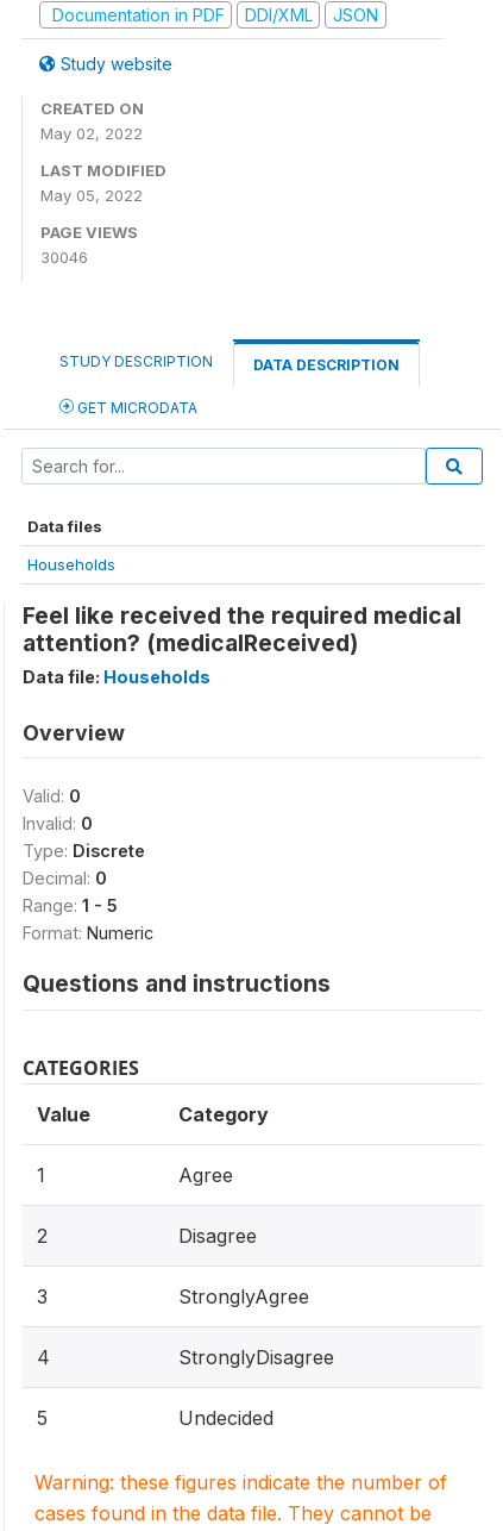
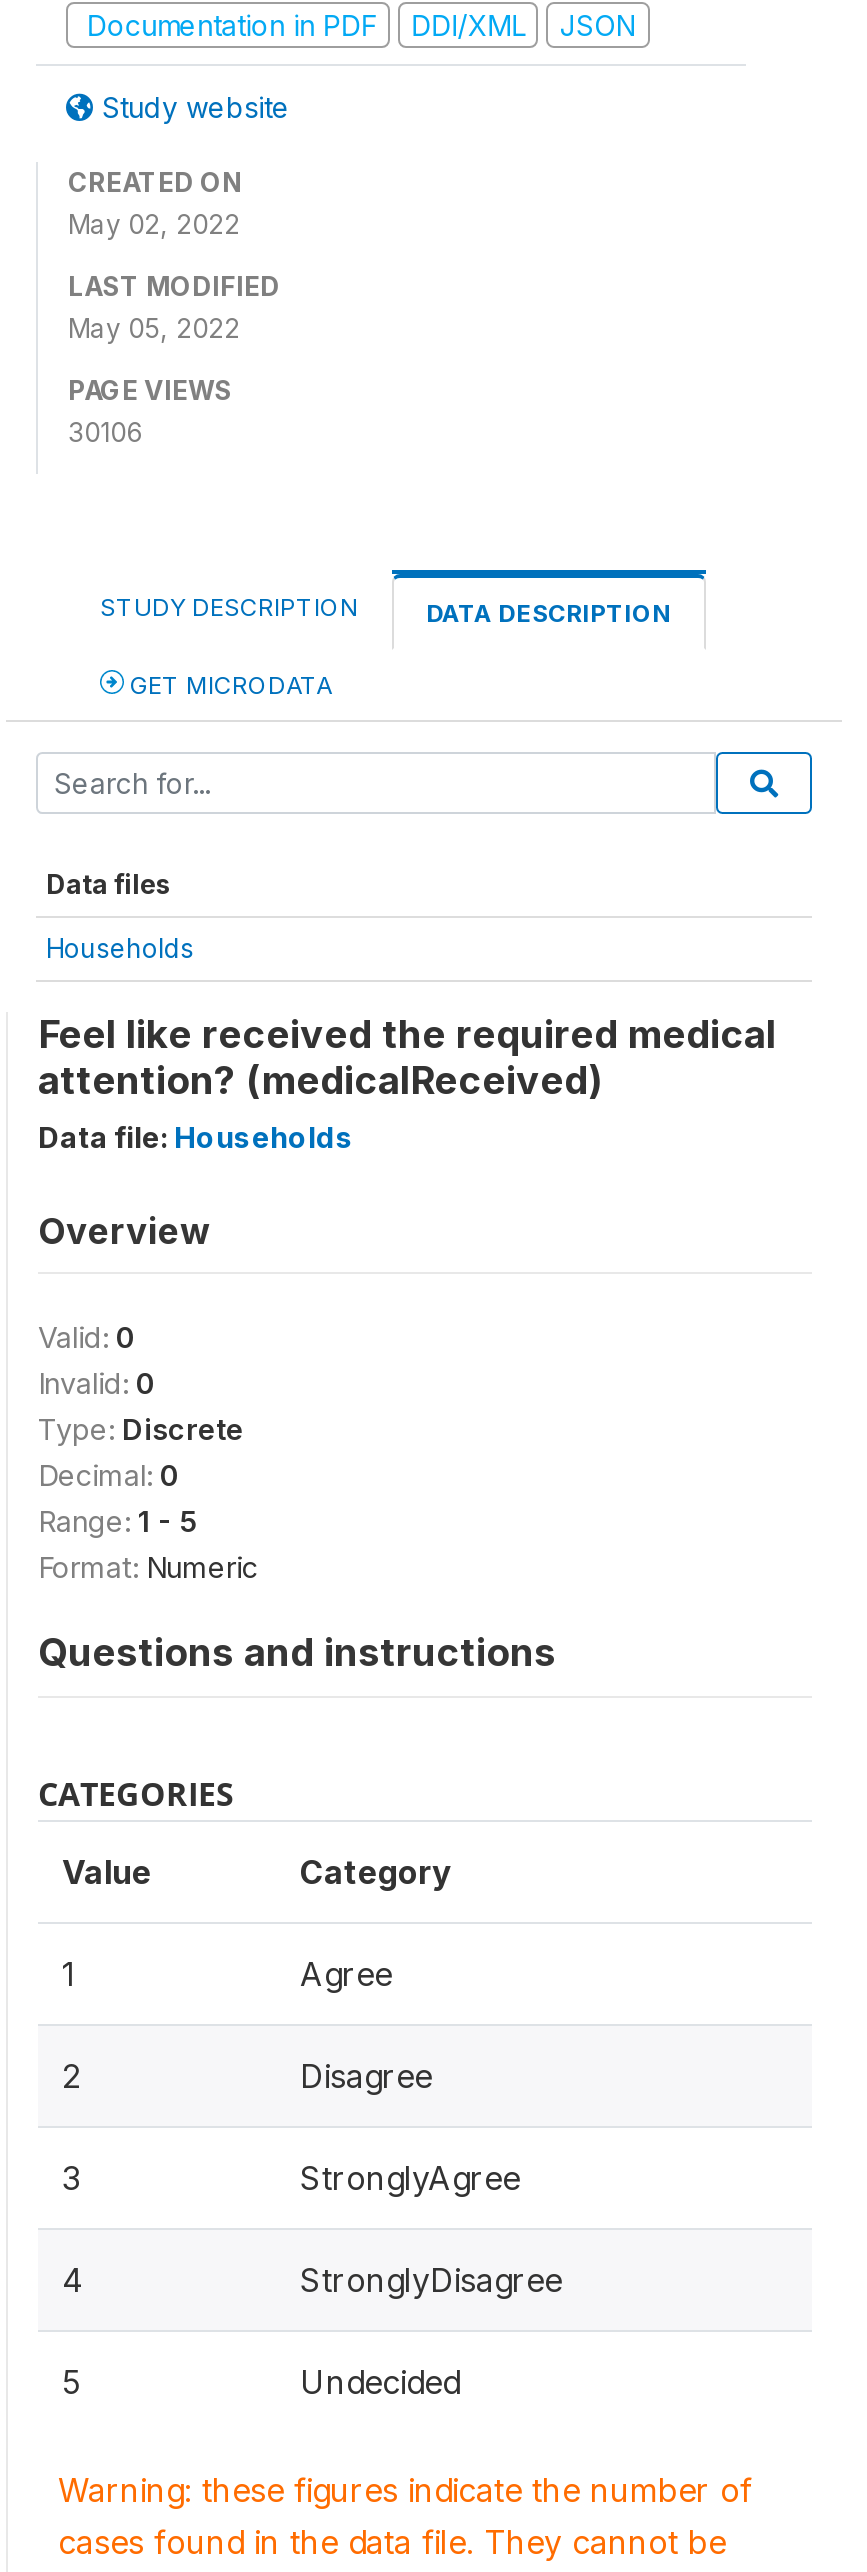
- 30046
+ 30106
